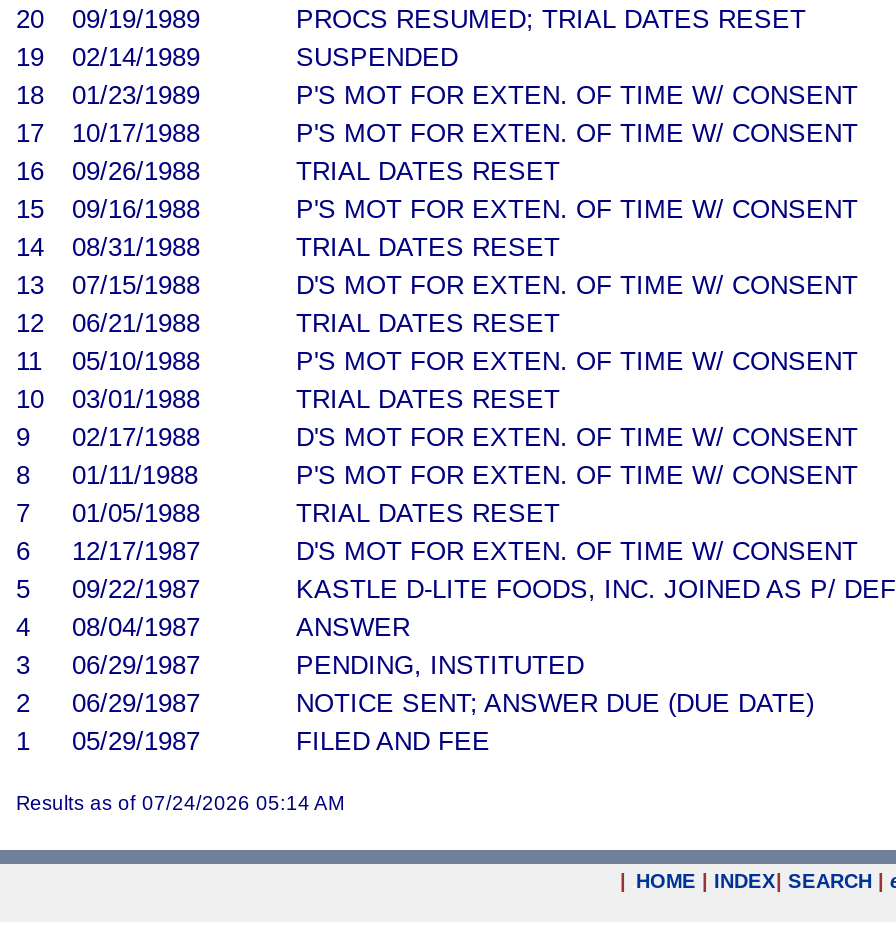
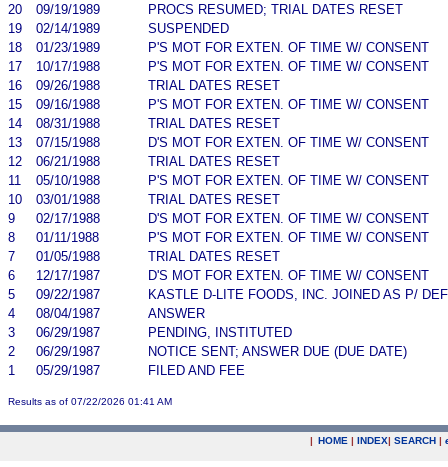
- Results as of 07/24/2026 05:14 AM
+ Results as of 07/22/2026 01:41 AM
